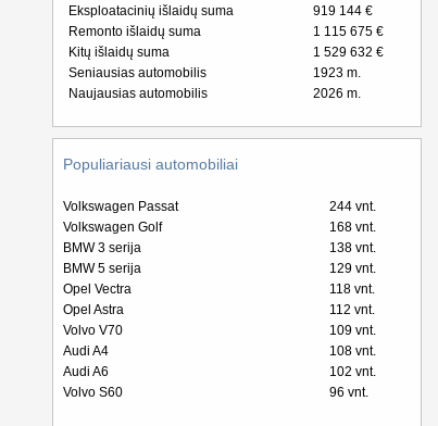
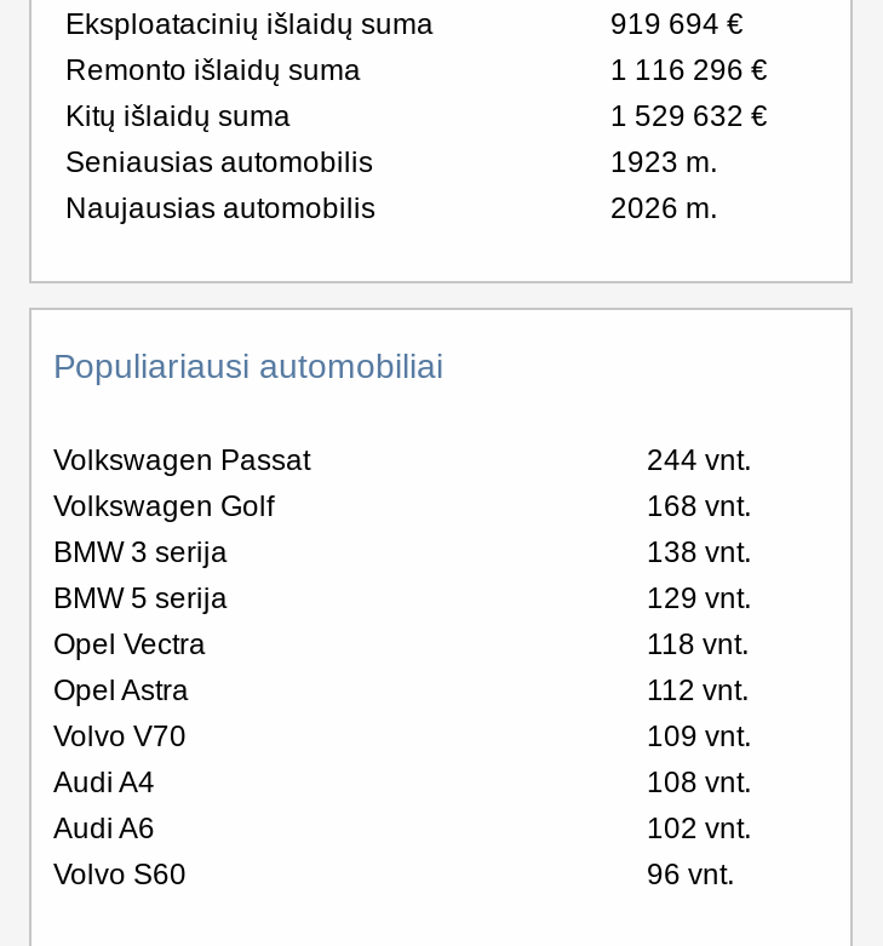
- 919 144 €
+ 919 694 €

- 1 115 675 €
+ 1 116 296 €
